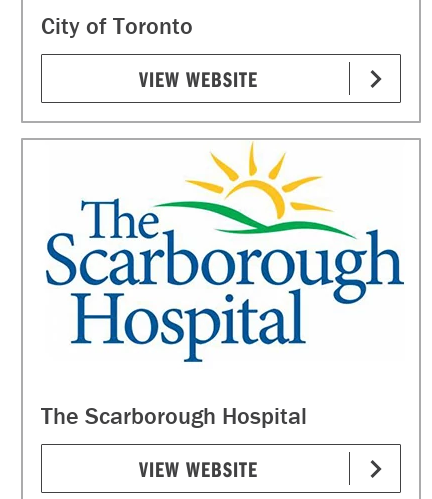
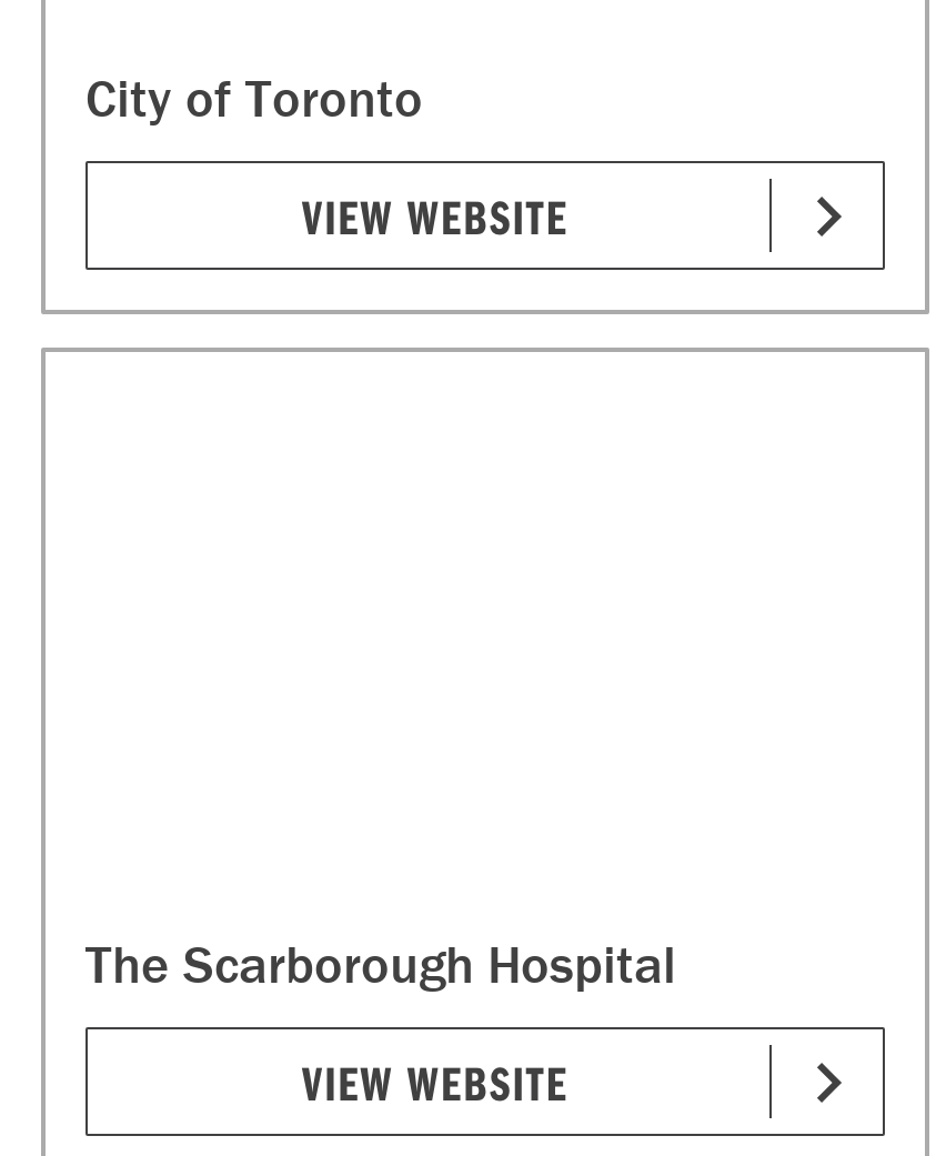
- [image]
